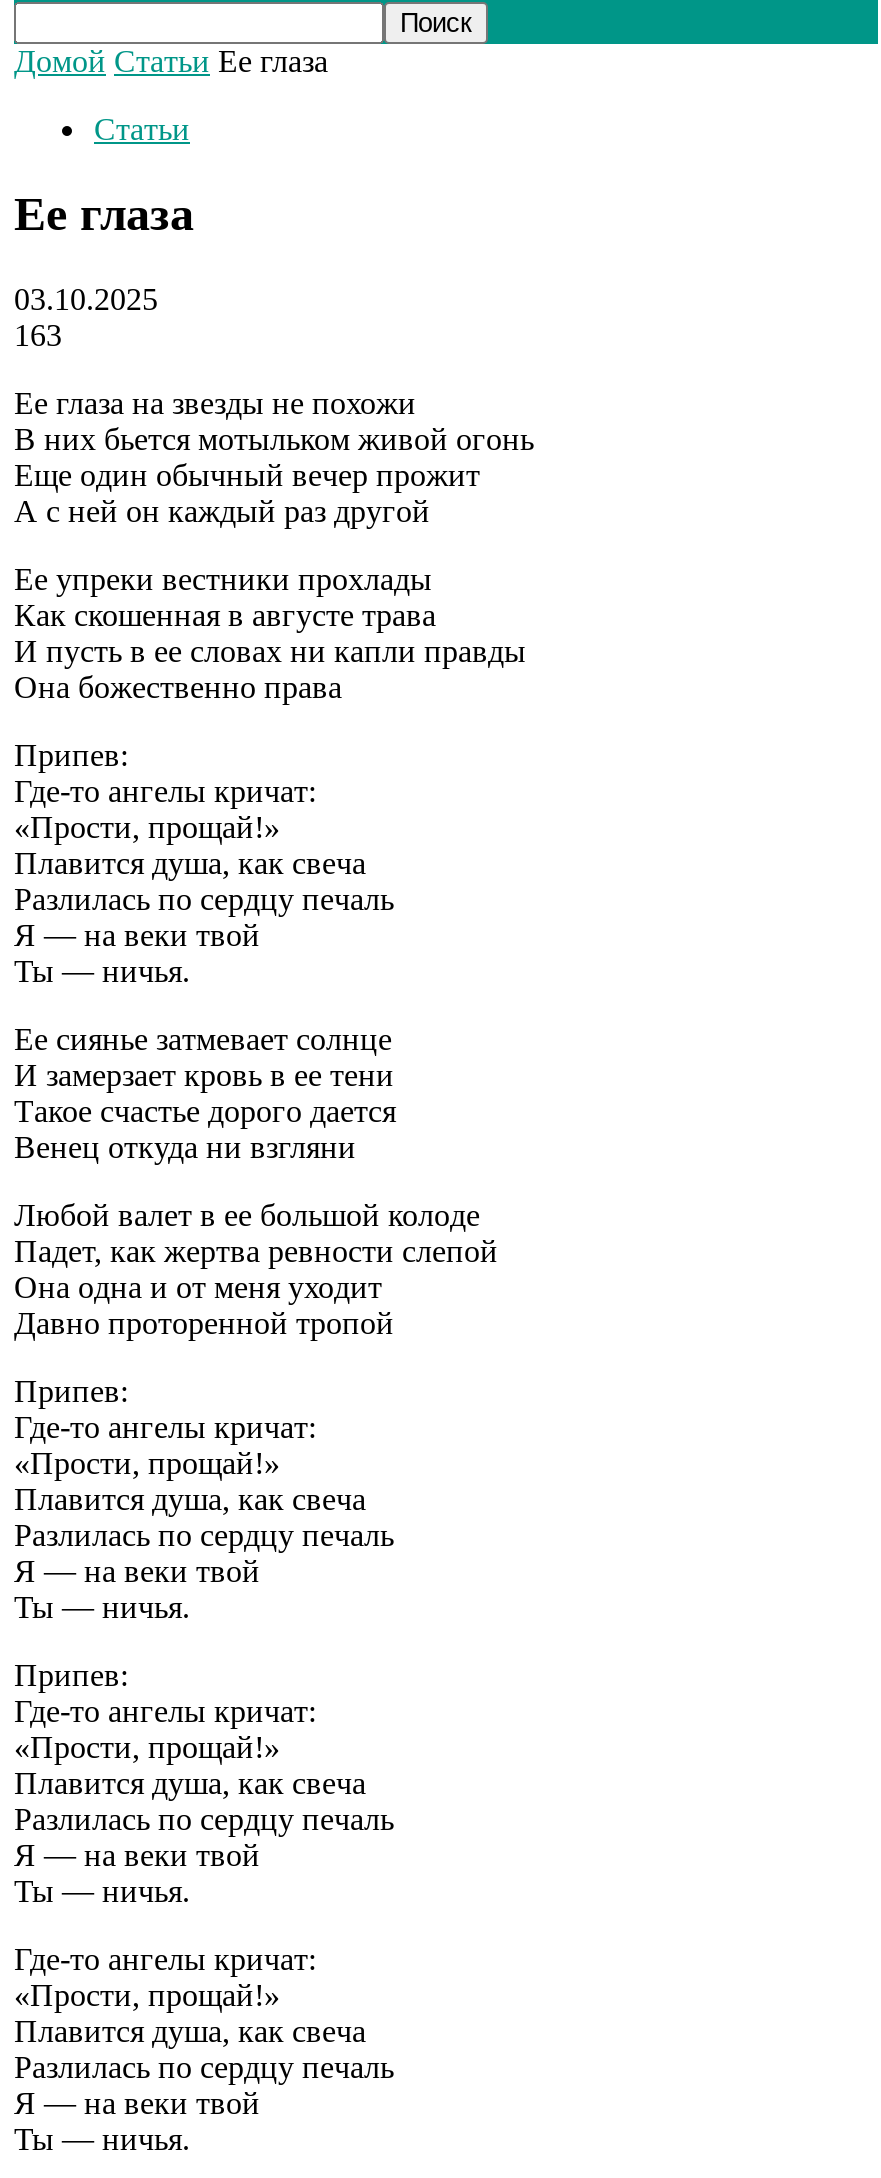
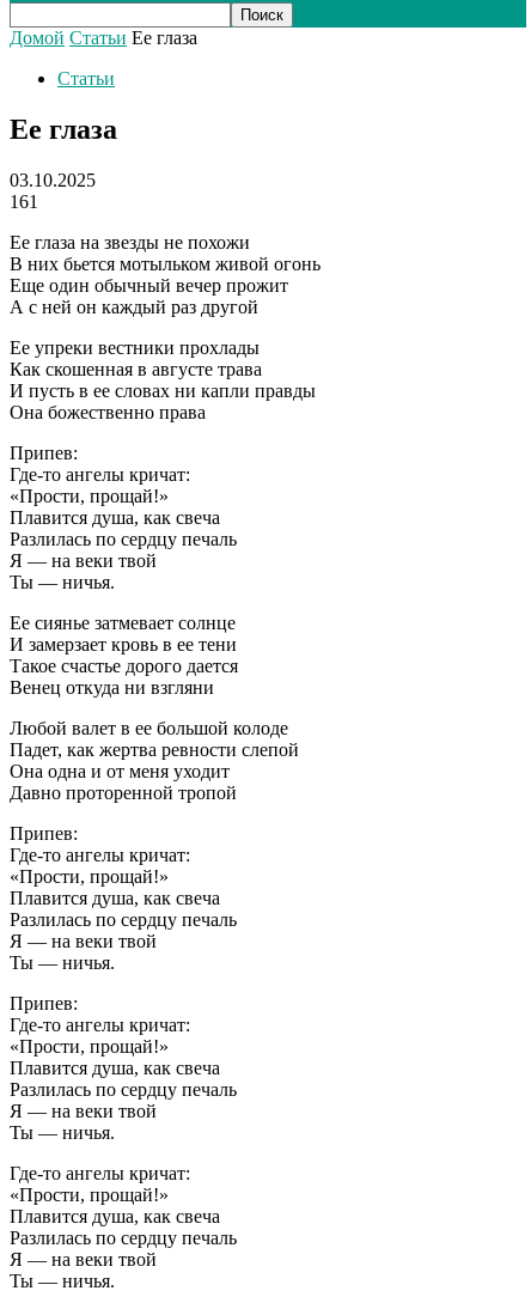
- 163
+ 161
